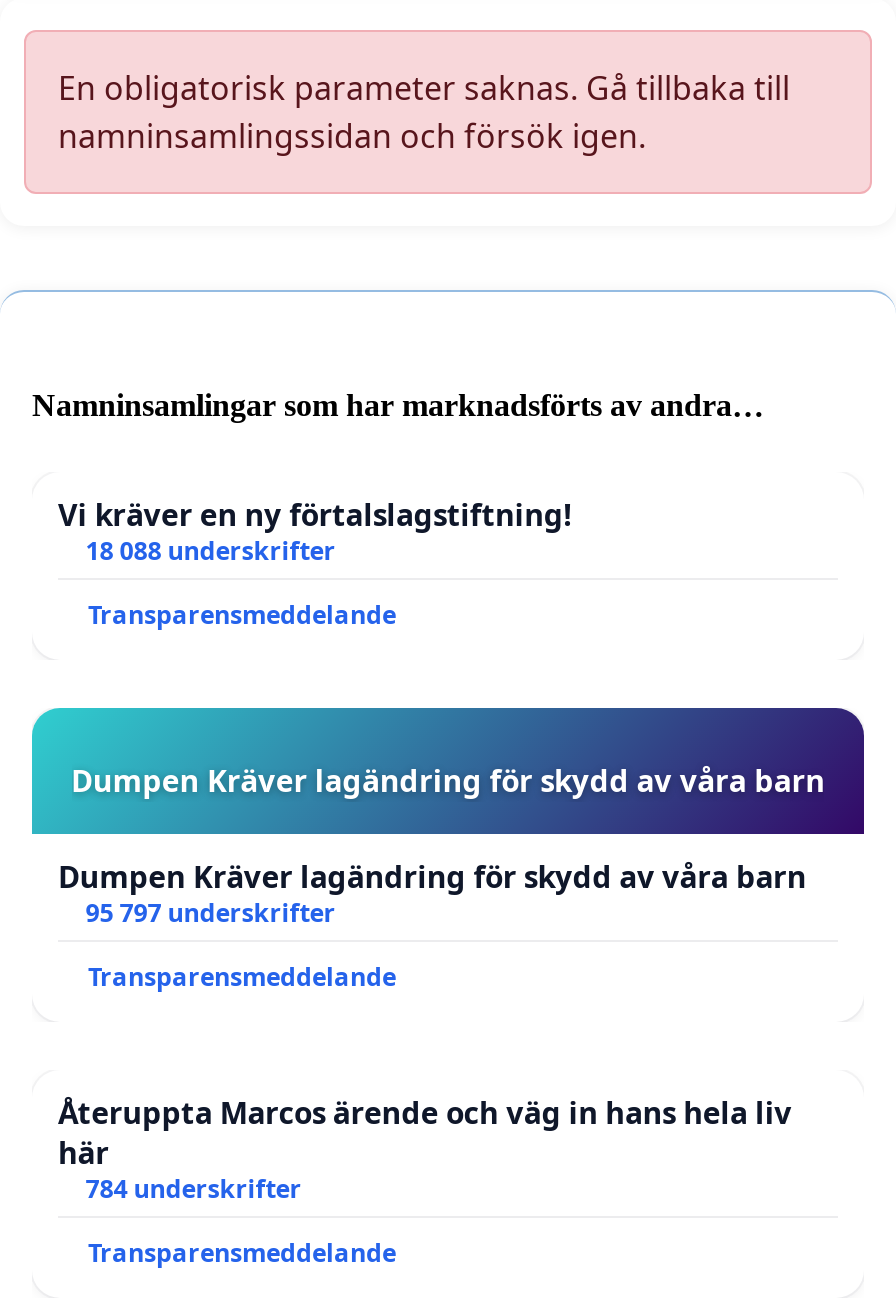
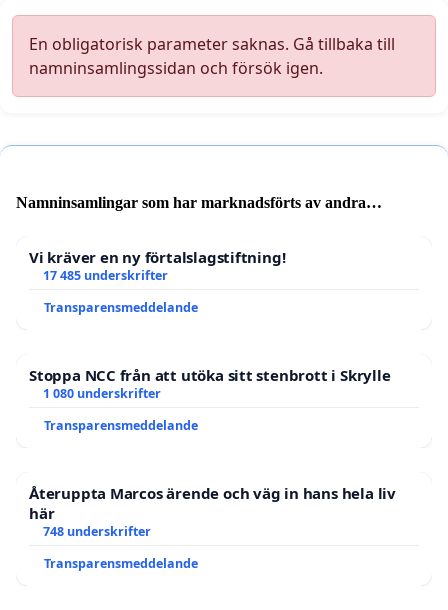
- 18 088 underskrifter
+ 17 485 underskrifter

- Dumpen Kräver lagändring för skydd av våra barn
- Dumpen Kräver lagändring för skydd av våra barn
- 95 797 underskrifter
+ Stoppa NCC från att utöka sitt stenbrott i Skrylle
+ 1 080 underskrifter

- 784 underskrifter
+ 748 underskrifter
